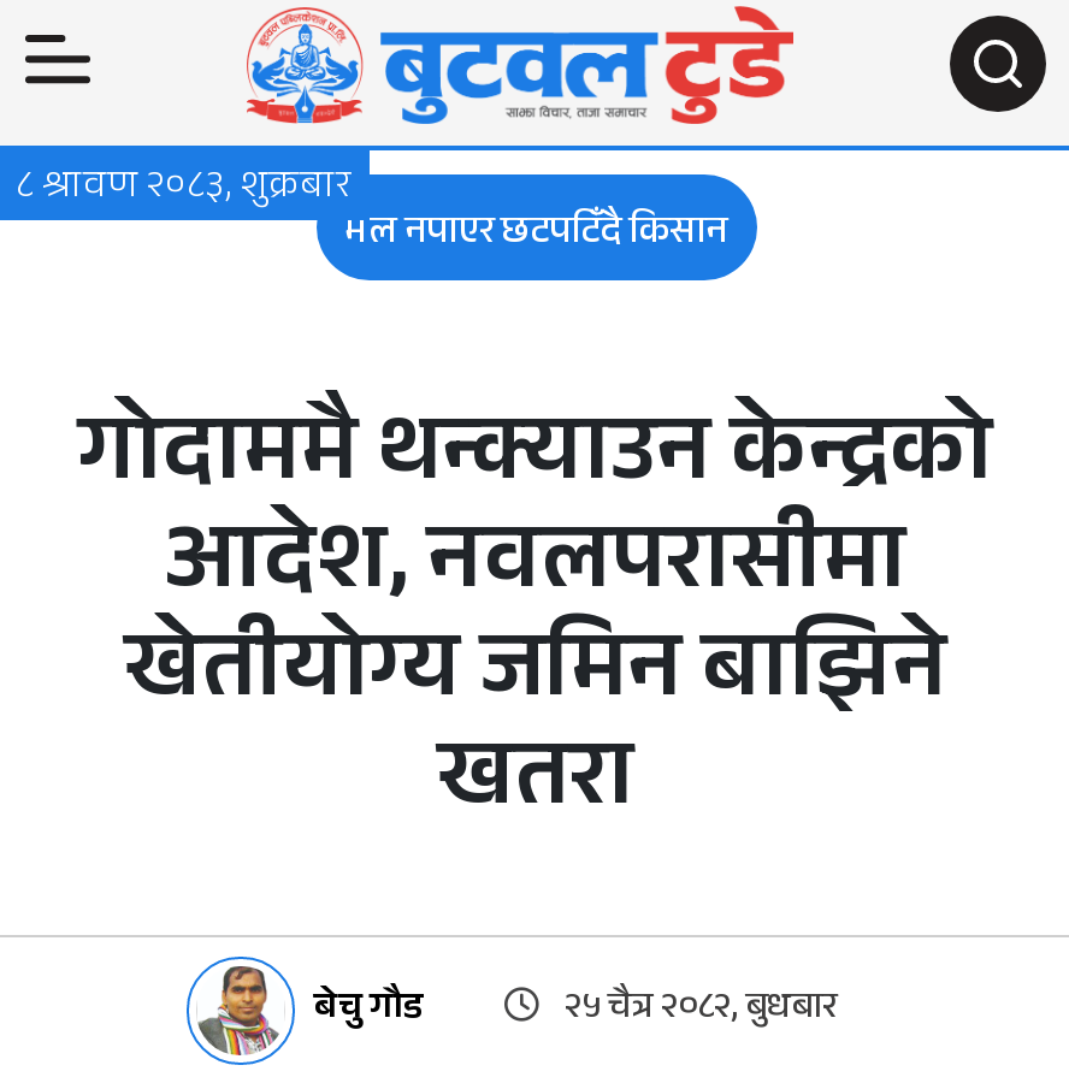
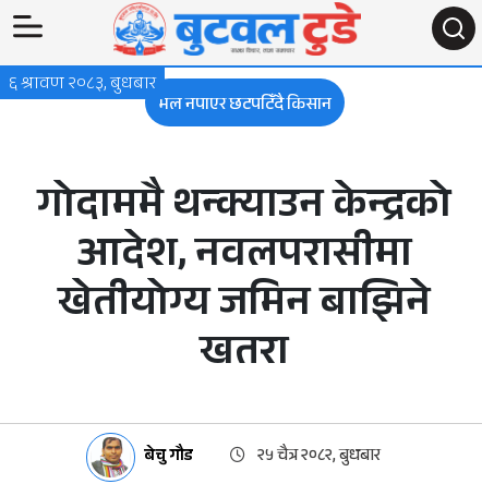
- ८ श्रावण २०८३, शुक्रबार
+ ६ श्रावण २०८३, बुधबार
